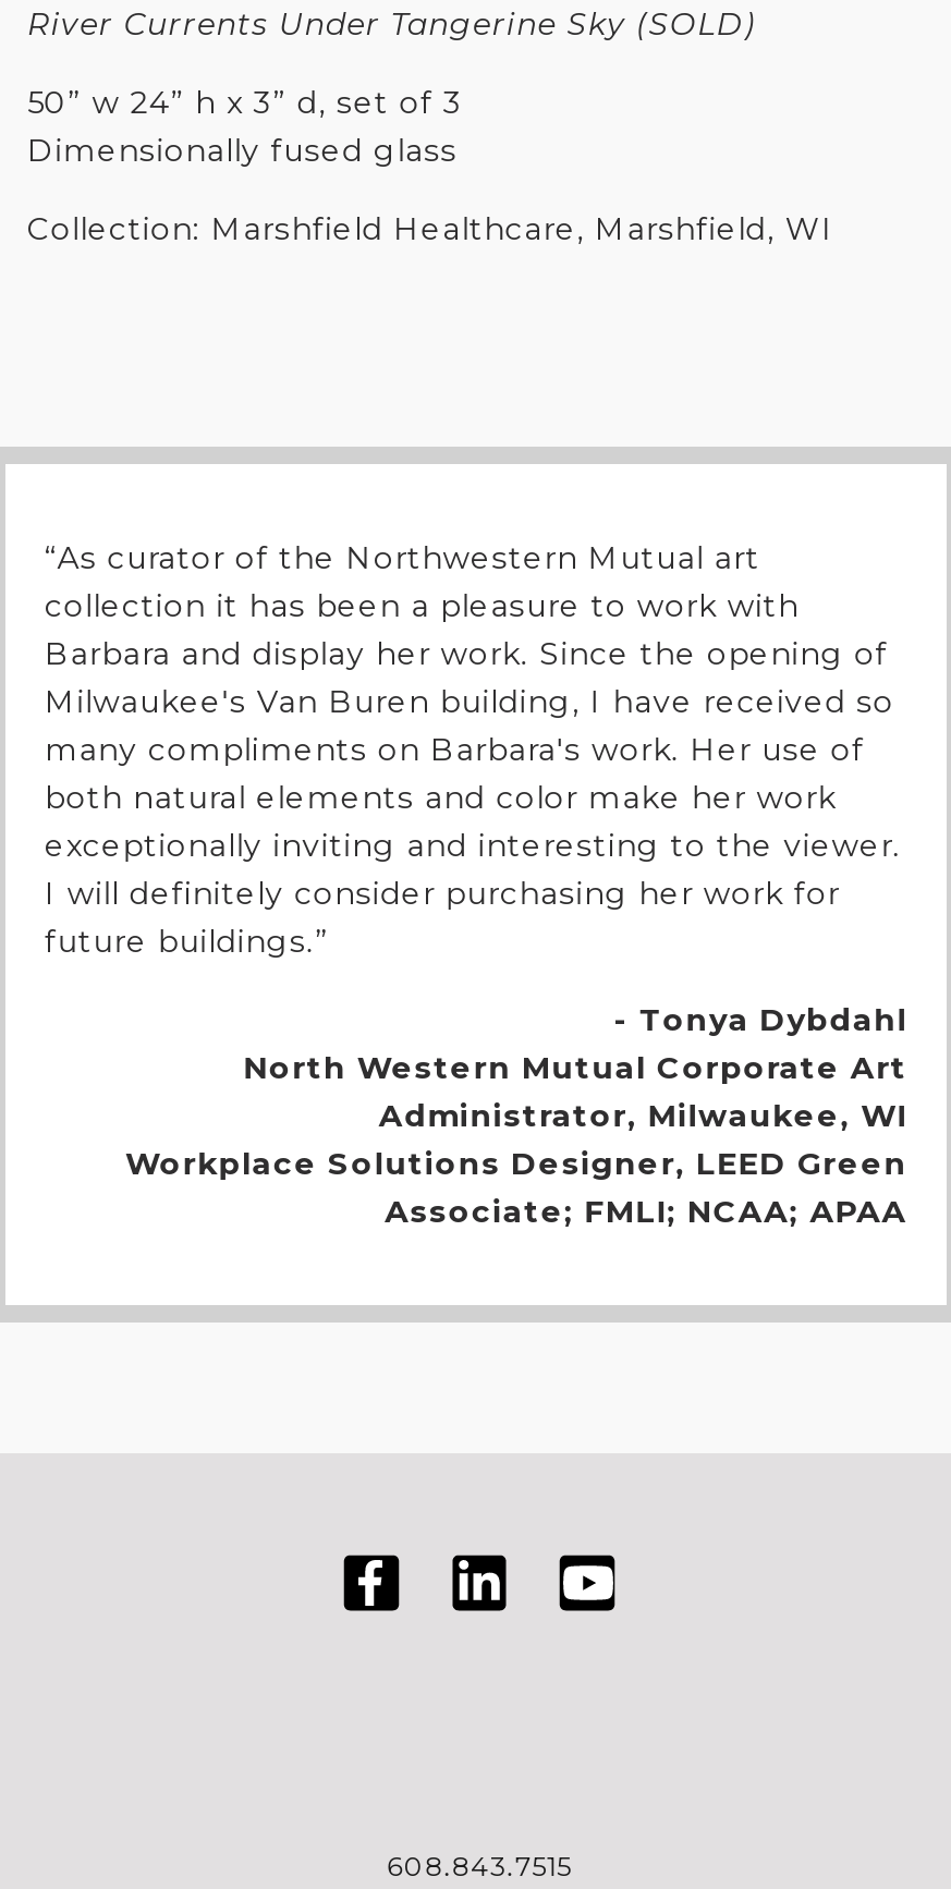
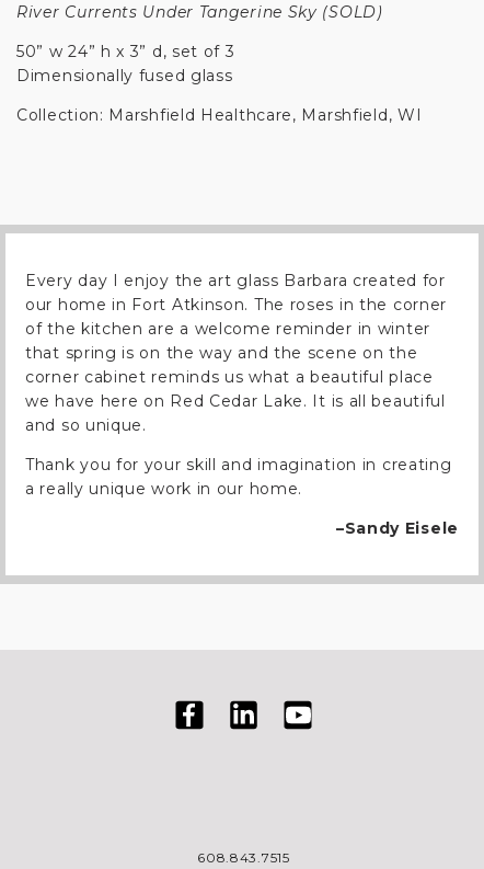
- “As curator of the Northwestern Mutual art
- collection it has been a pleasure to work with
- Barbara and display her work. Since the opening of
- Milwaukee's Van Buren building, I have received so
- many compliments on Barbara's work. Her use of
- both natural elements and color make her work
- exceptionally inviting and interesting to the viewer.
- I will definitely consider purchasing her work for
- future buildings.”
- - Tonya Dybdahl
- North Western Mutual Corporate Art
- Administrator, Milwaukee, WI
- Workplace Solutions Designer, LEED Green
- Associate; FMLI; NCAA; APAA
+ Every day I enjoy the art glass Barbara created for
+ our home in Fort Atkinson. The roses in the corner
+ of the kitchen are a welcome reminder in winter
+ that spring is on the way and the scene on the
+ corner cabinet reminds us what a beautiful place
+ we have here on Red Cedar Lake. It is all beautiful
+ and so unique.
+ Thank you for your skill and imagination in creating
+ a really unique work in our home.
+ –Sandy Eisele
